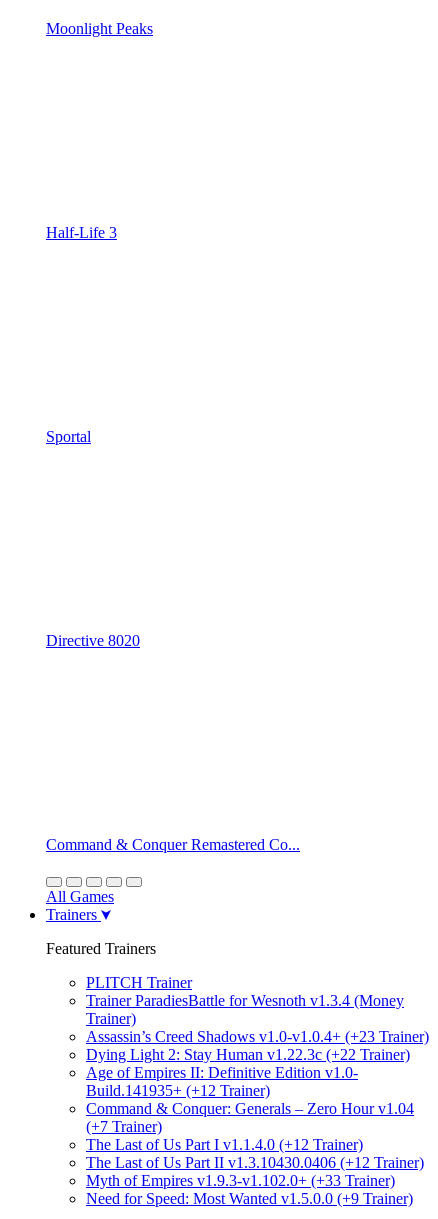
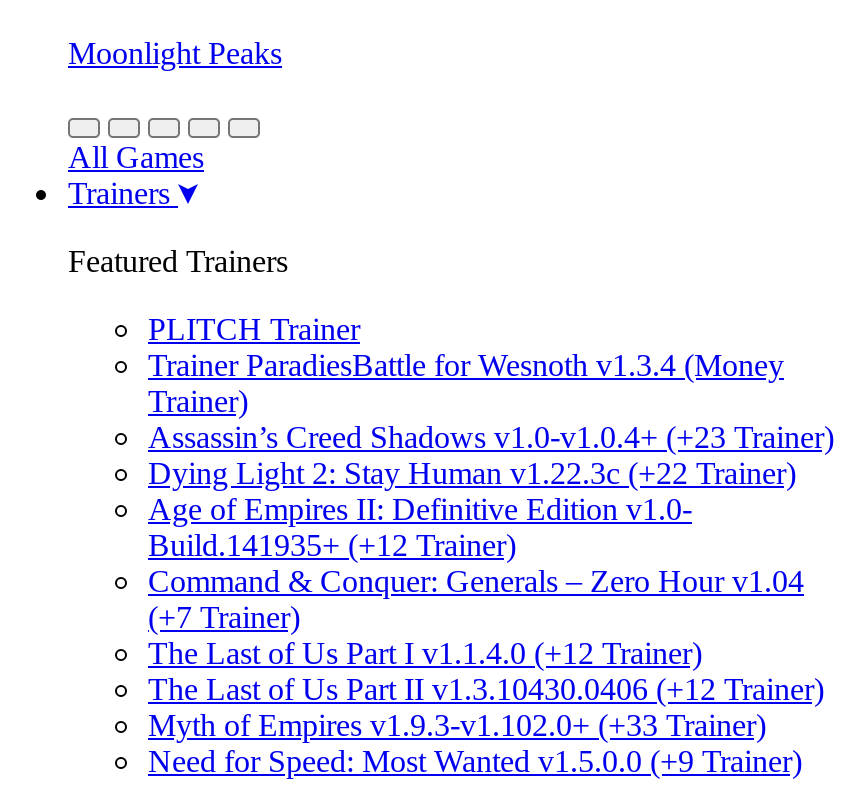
- Half-Life 3

- Sportal

- Directive 8020

- Command & Conquer Remastered Co...
